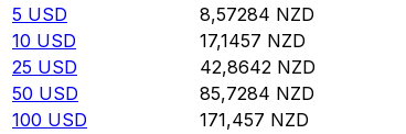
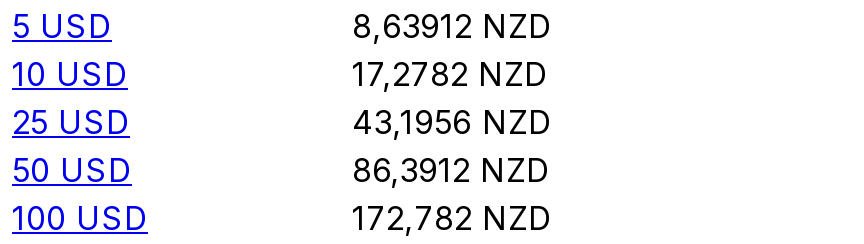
- 8,57284 NZD
+ 8,63912 NZD

- 17,1457 NZD
+ 17,2782 NZD

- 42,8642 NZD
+ 43,1956 NZD

- 85,7284 NZD
+ 86,3912 NZD

- 171,457 NZD
+ 172,782 NZD
